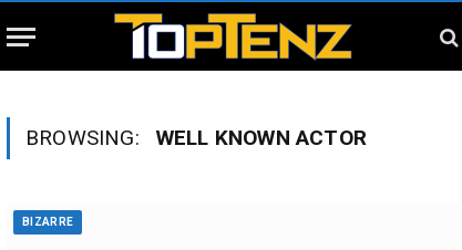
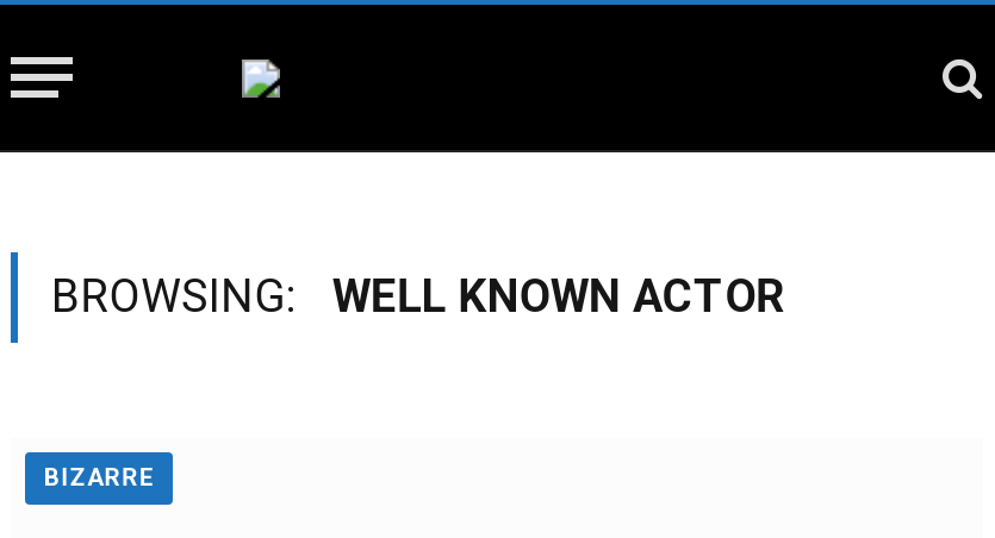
- [image]
